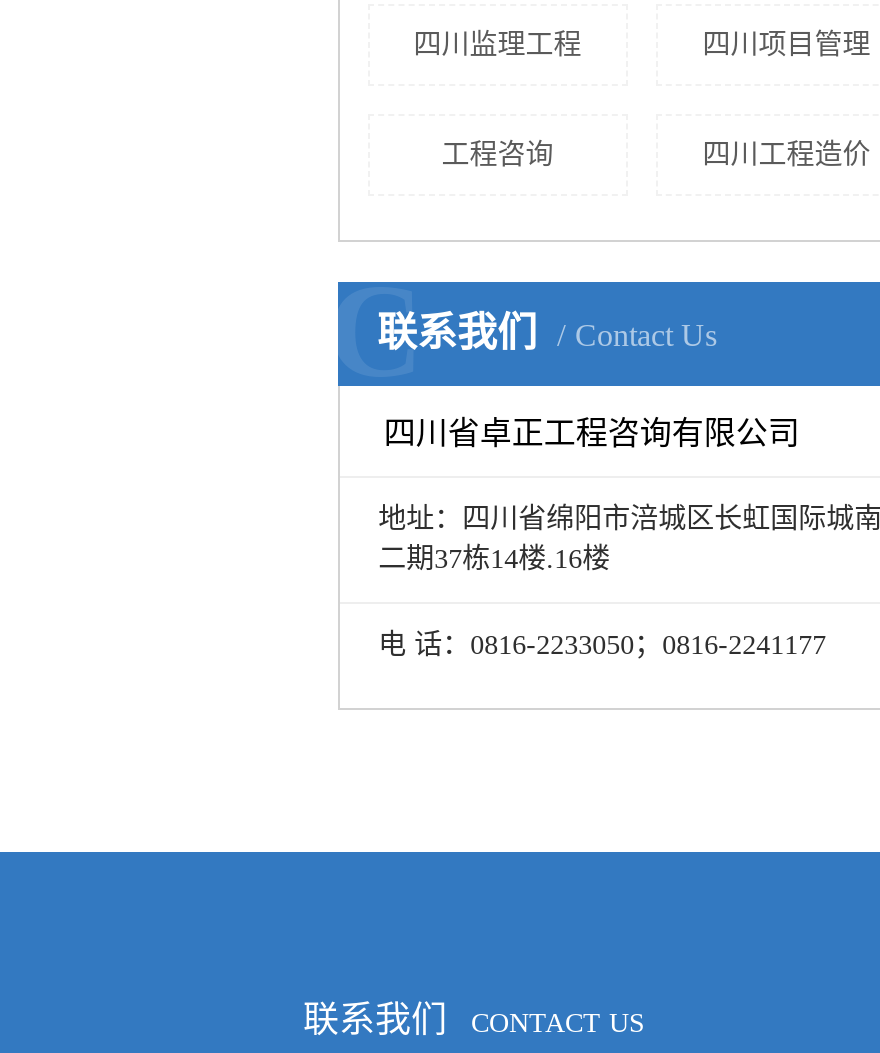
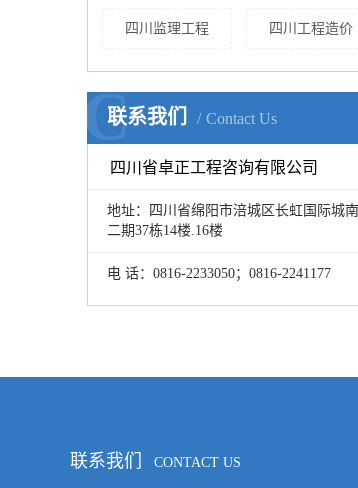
- 四川项目管理

- 工程咨询
